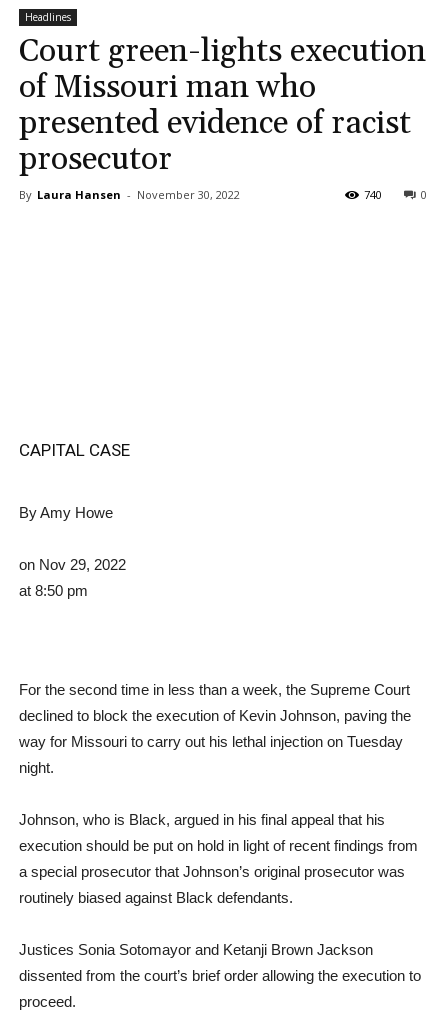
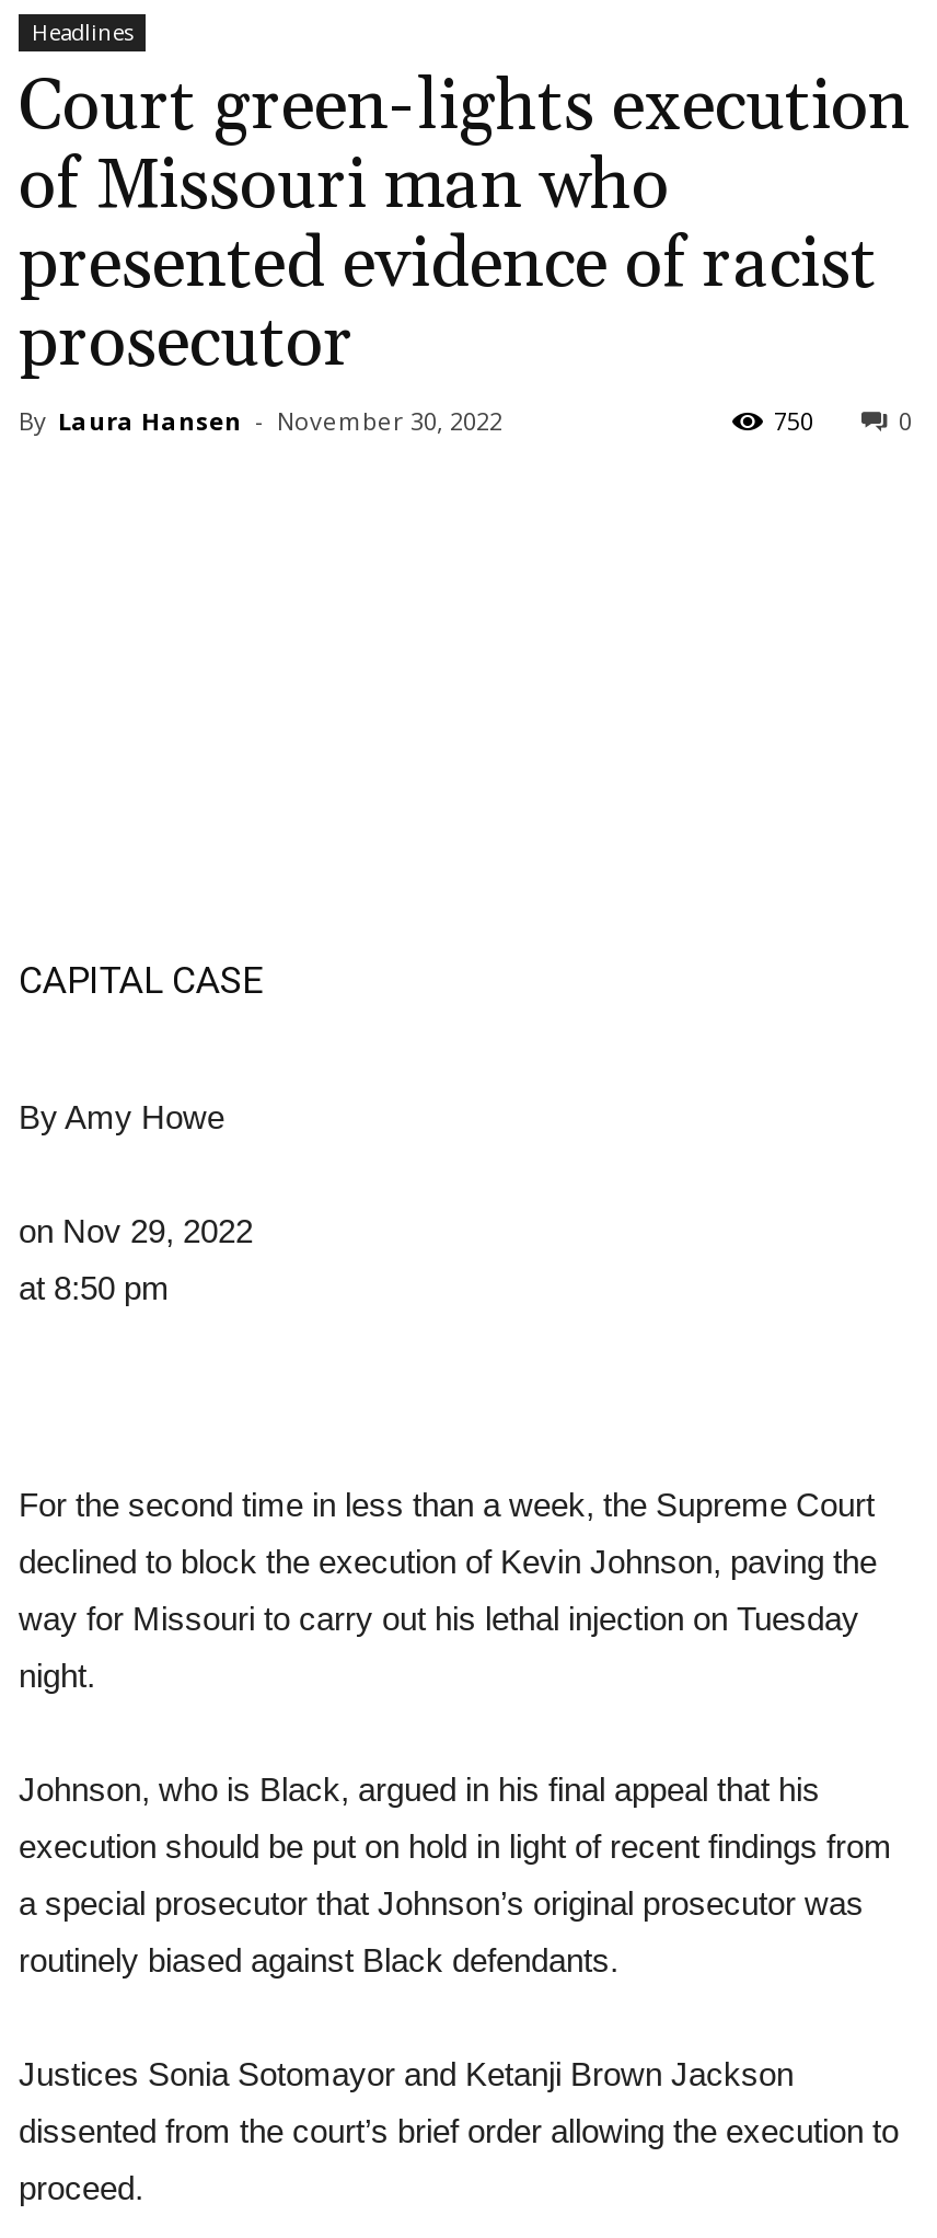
- 740
+ 750
